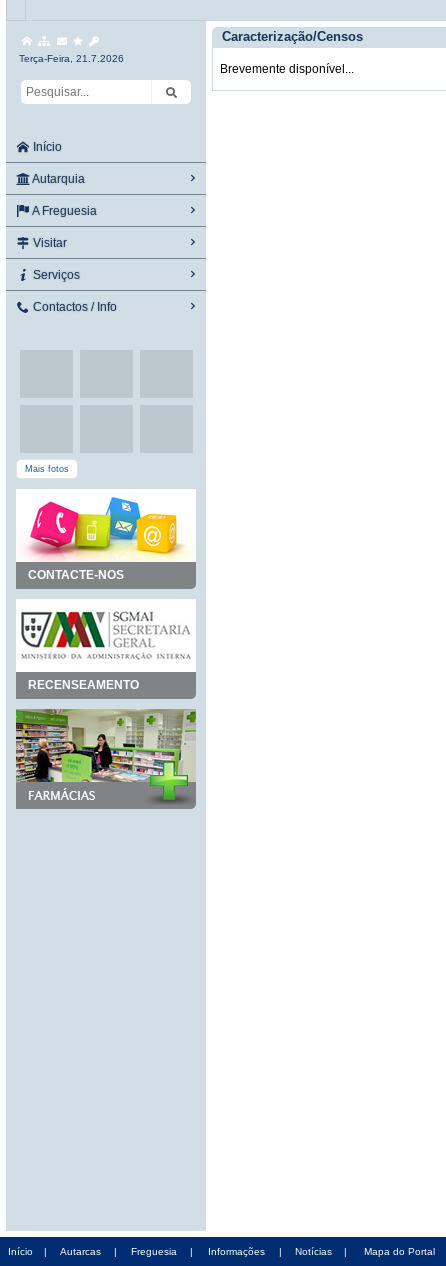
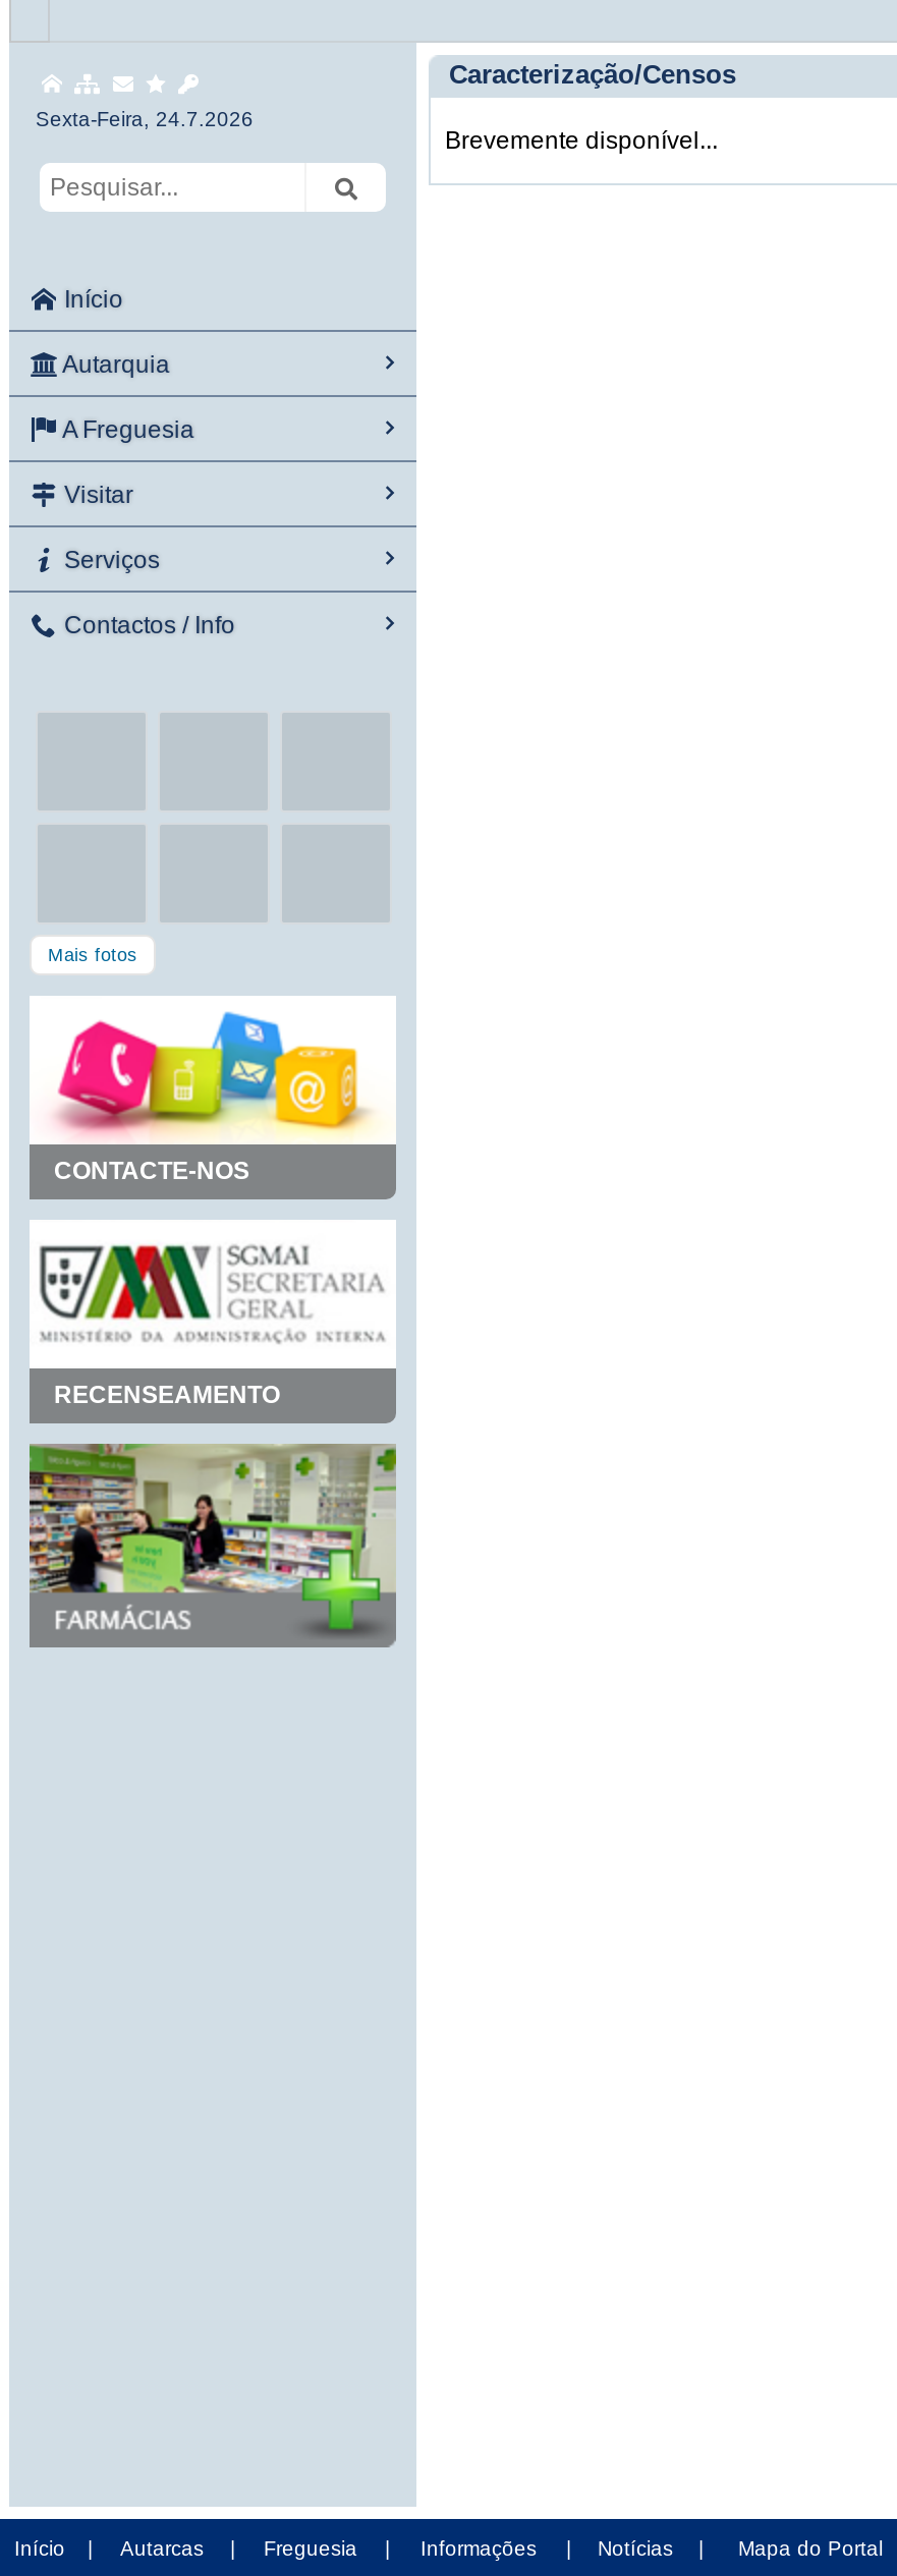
- Terça-Feira, 21.7.2026
+ Sexta-Feira, 24.7.2026
